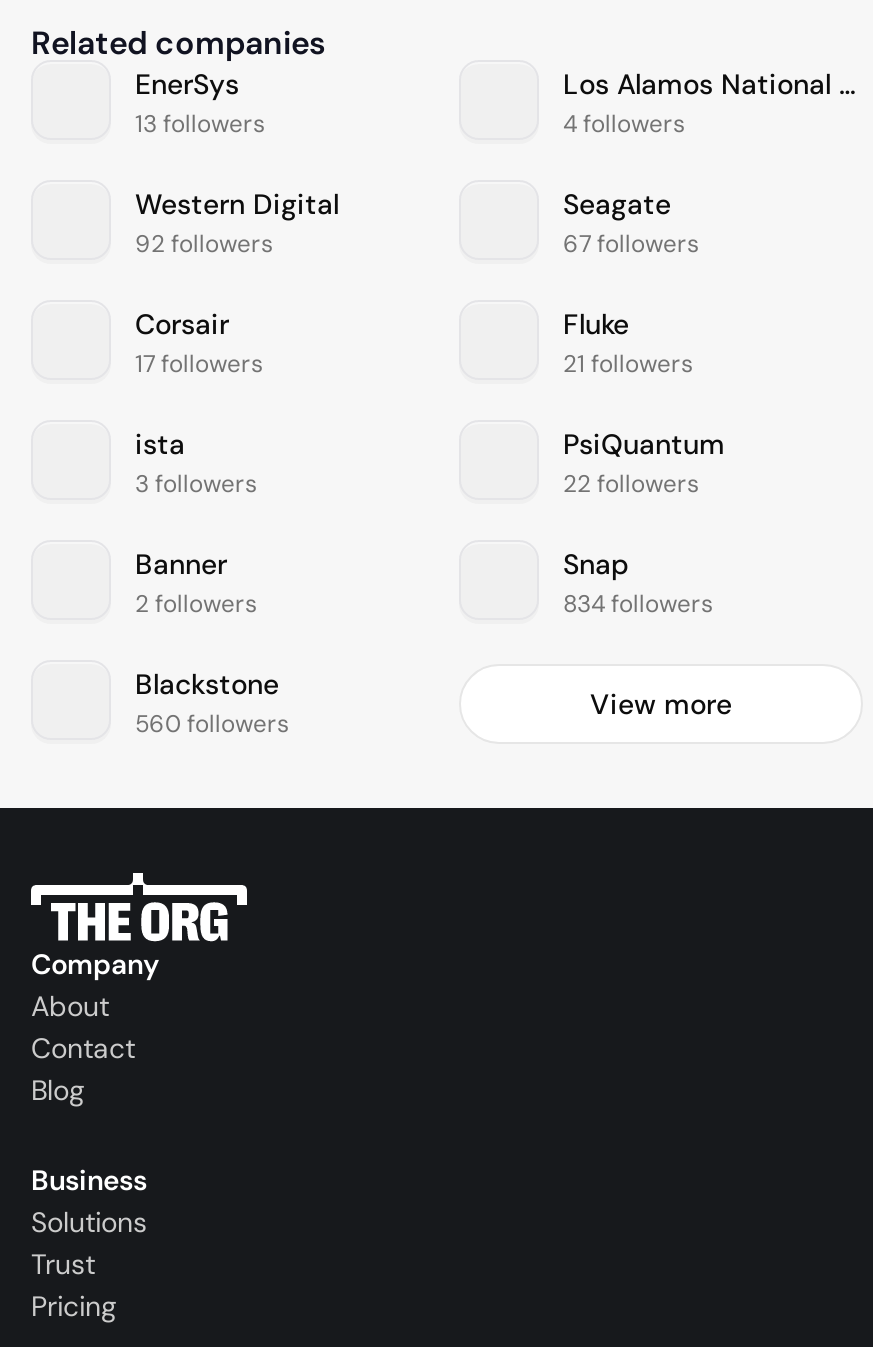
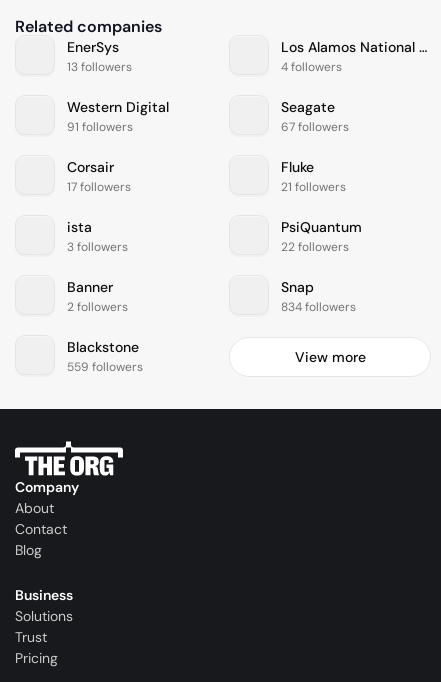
- 92 followers
+ 91 followers

- 560 followers
+ 559 followers
